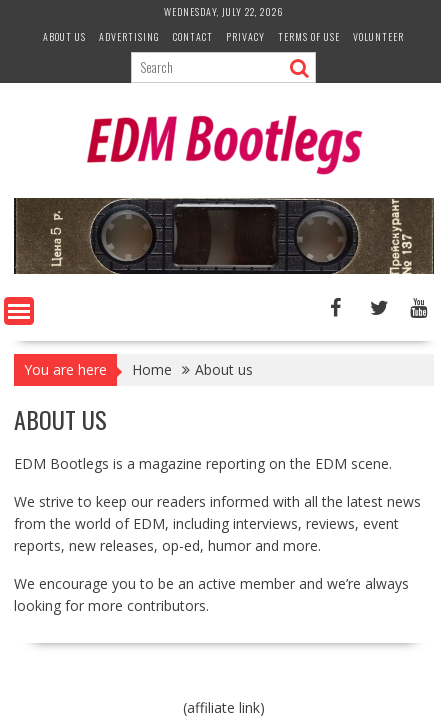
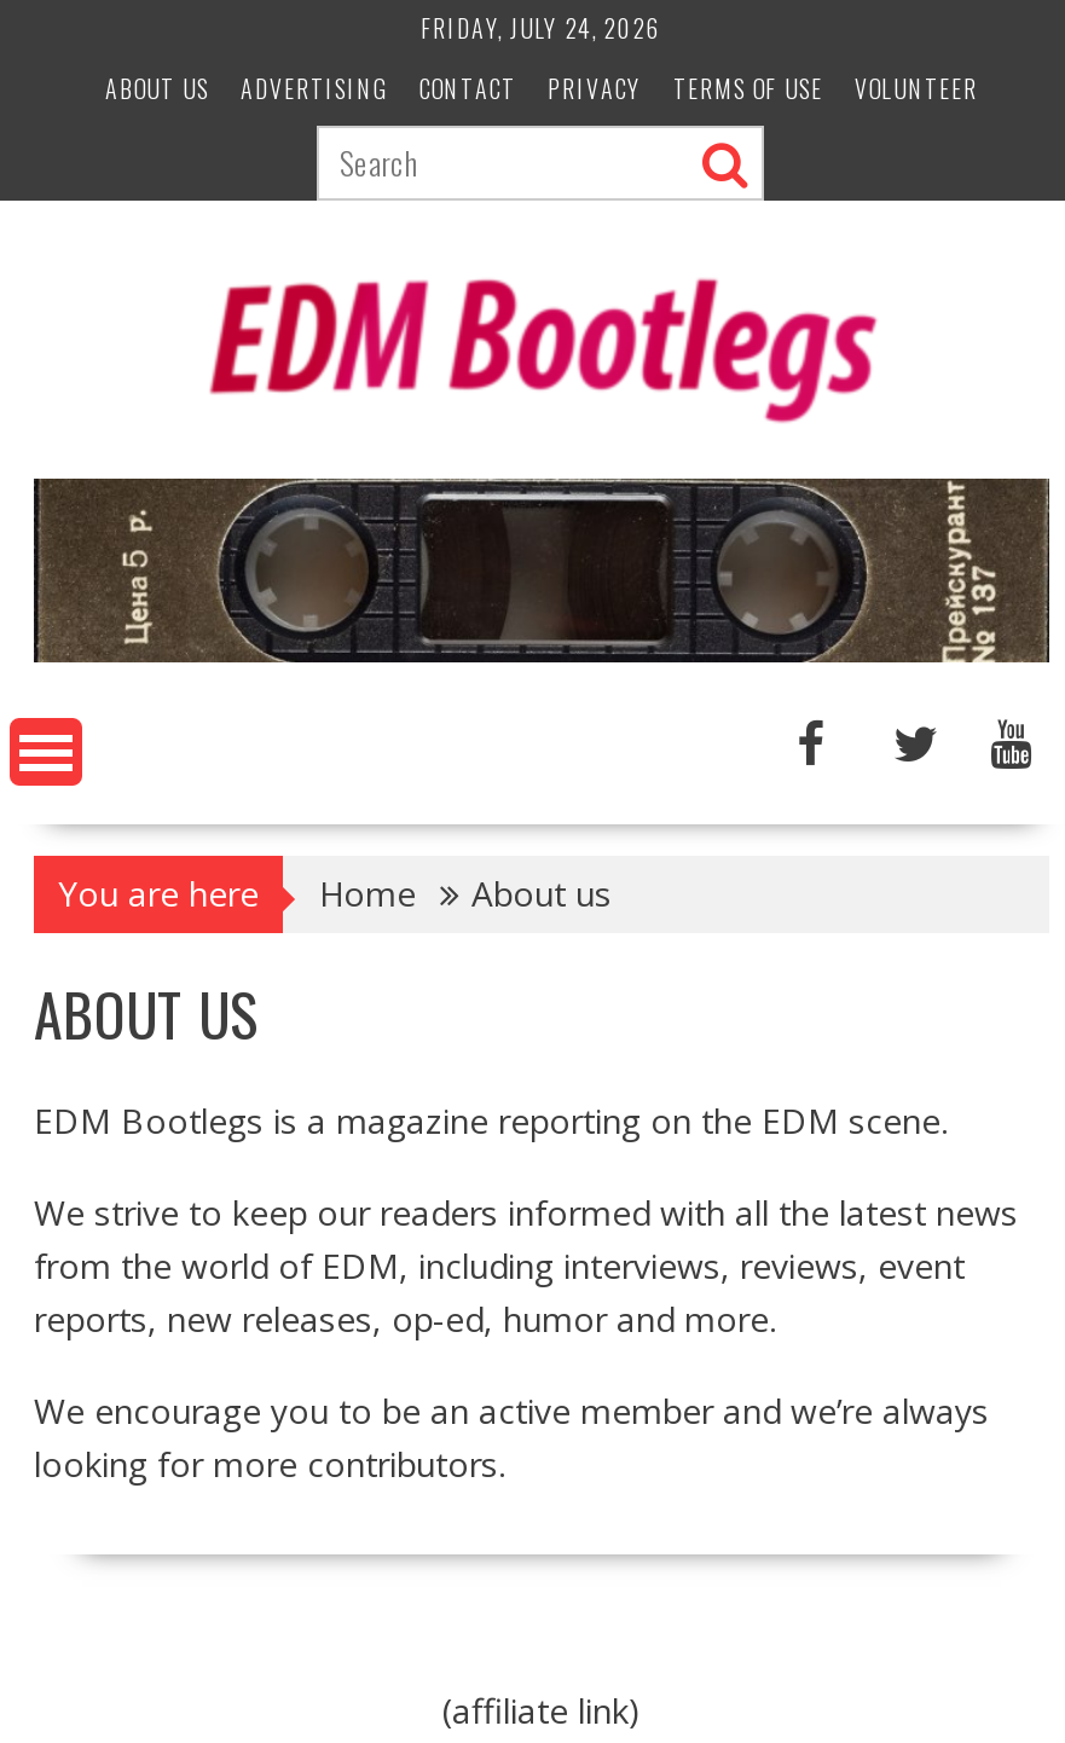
- WEDNESDAY, JULY 22, 2026
+ FRIDAY, JULY 24, 2026
